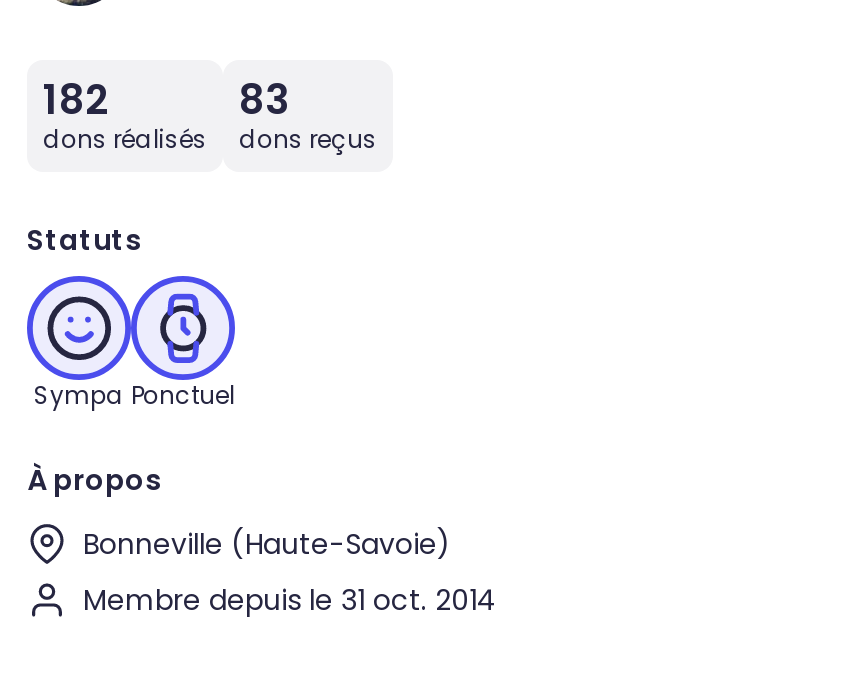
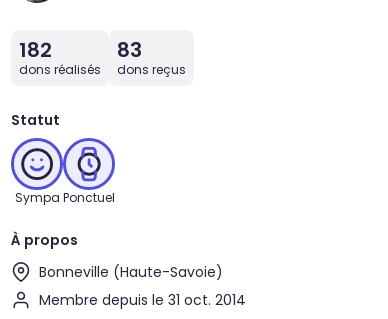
- Statuts
+ Statut
